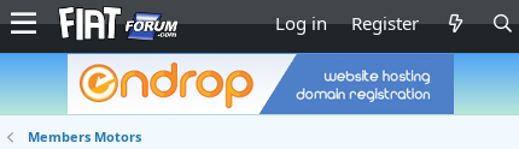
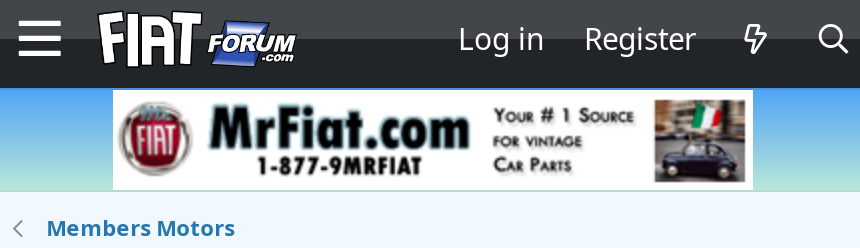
- [image]
+ [image]
